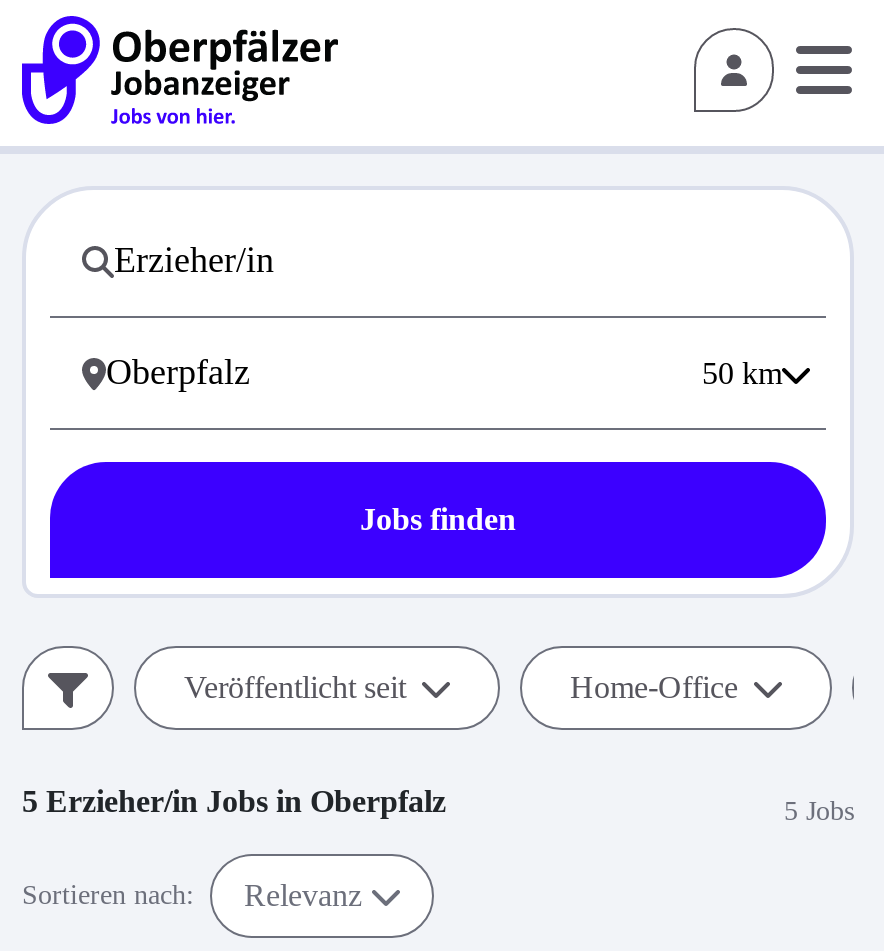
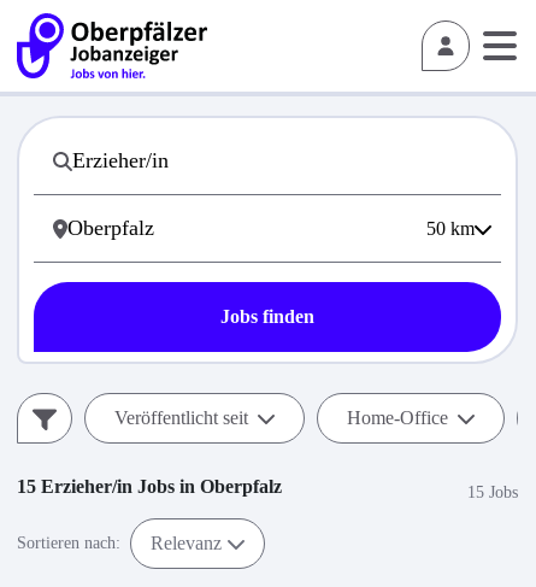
- 5 Erzieher/in Jobs in Oberpfalz
+ 15 Erzieher/in Jobs in Oberpfalz

- 5 Jobs
+ 15 Jobs
